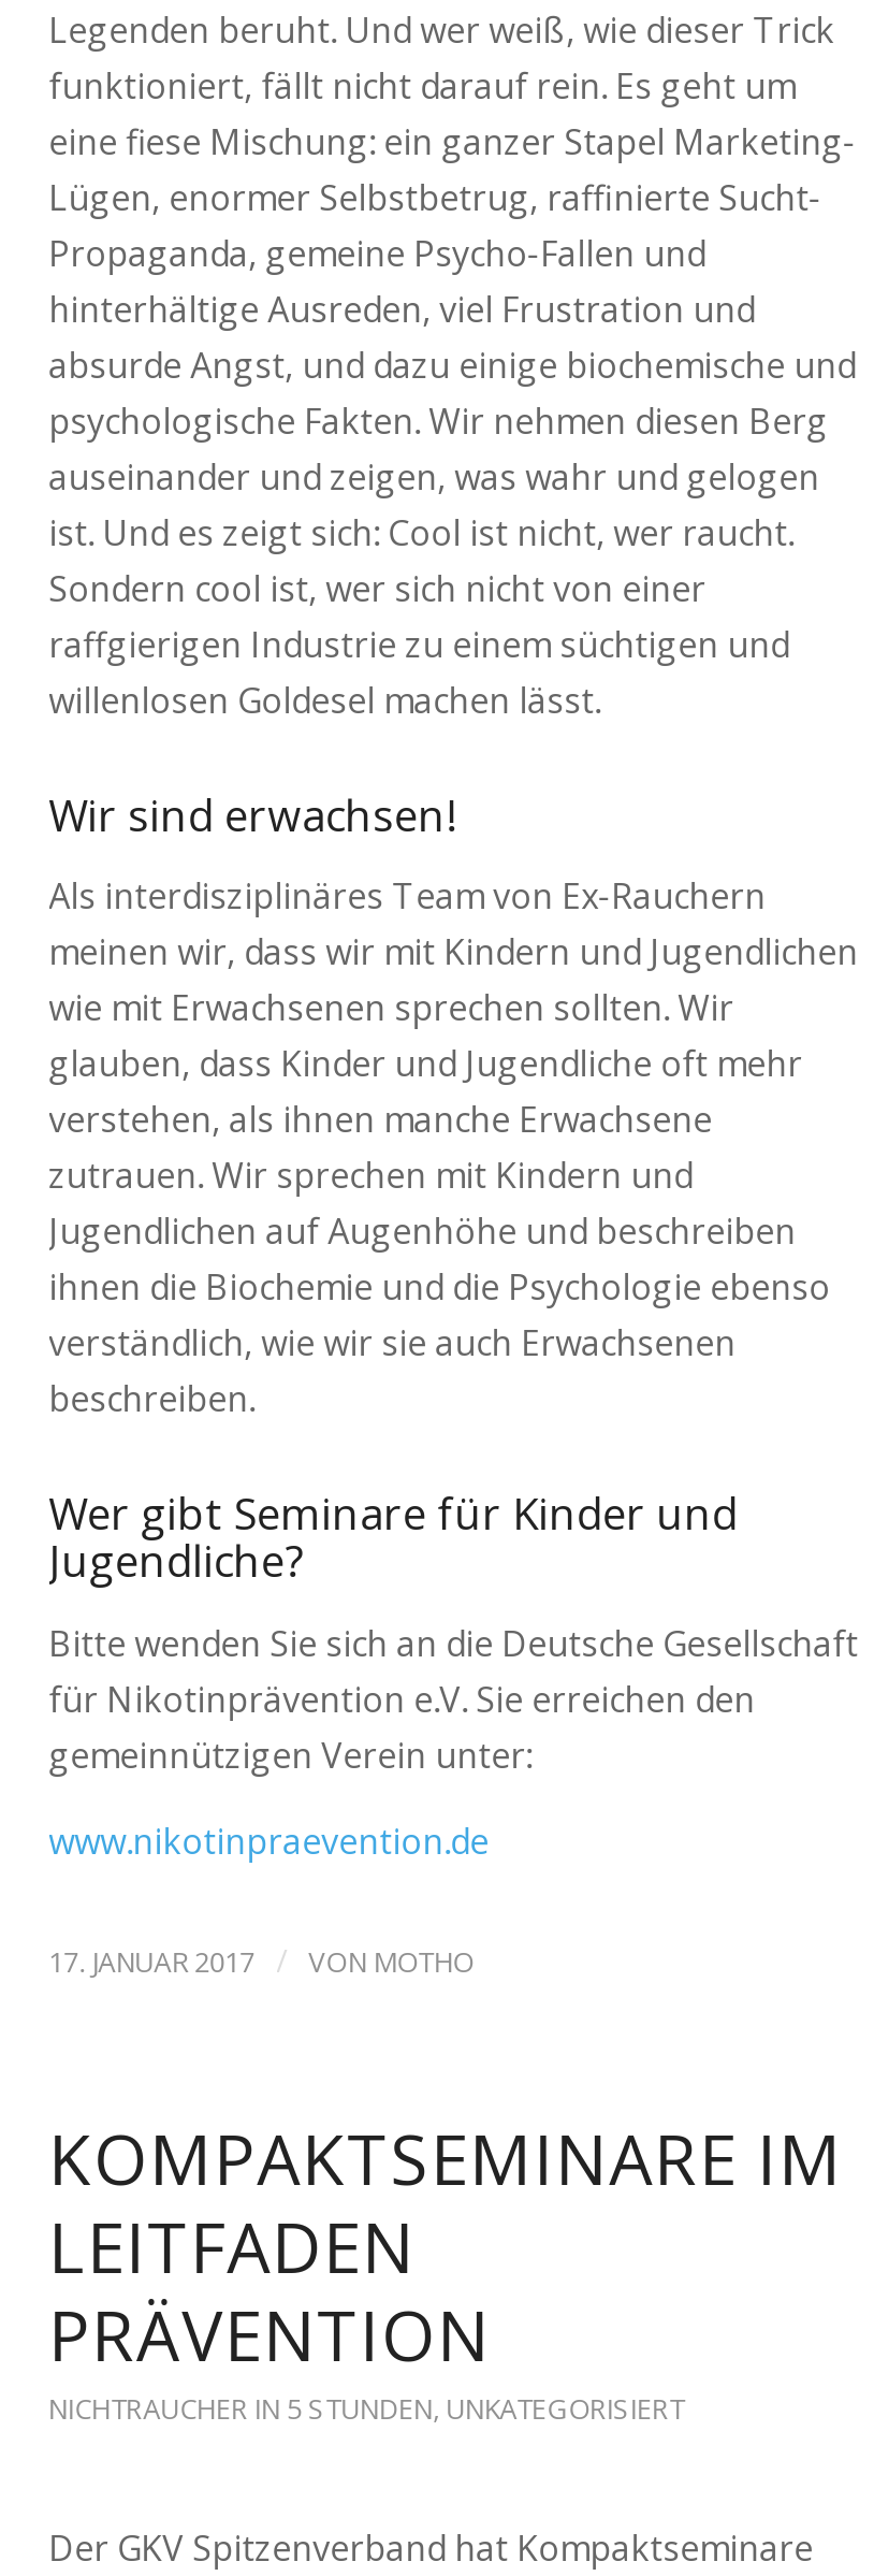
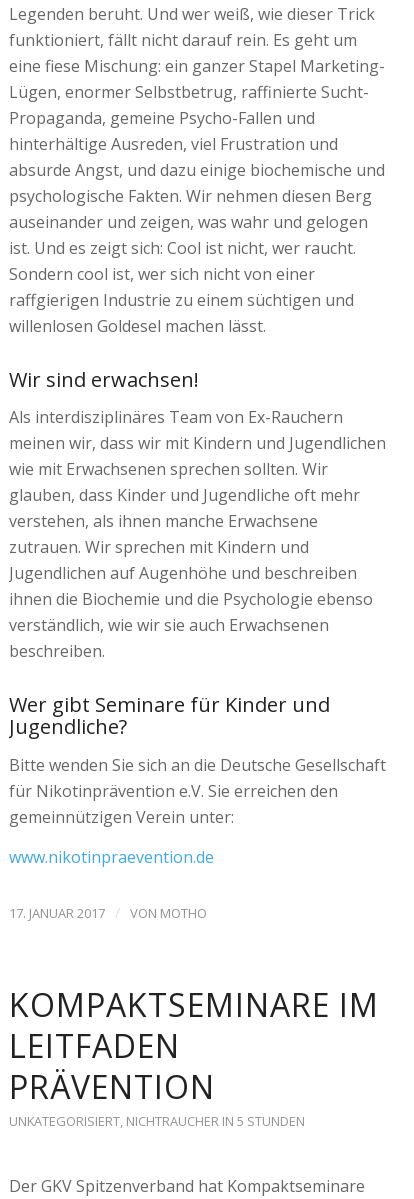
- NICHTRAUCHER IN 5 STUNDEN, UNKATEGORISIERT
+ UNKATEGORISIERT, NICHTRAUCHER IN 5 STUNDEN
